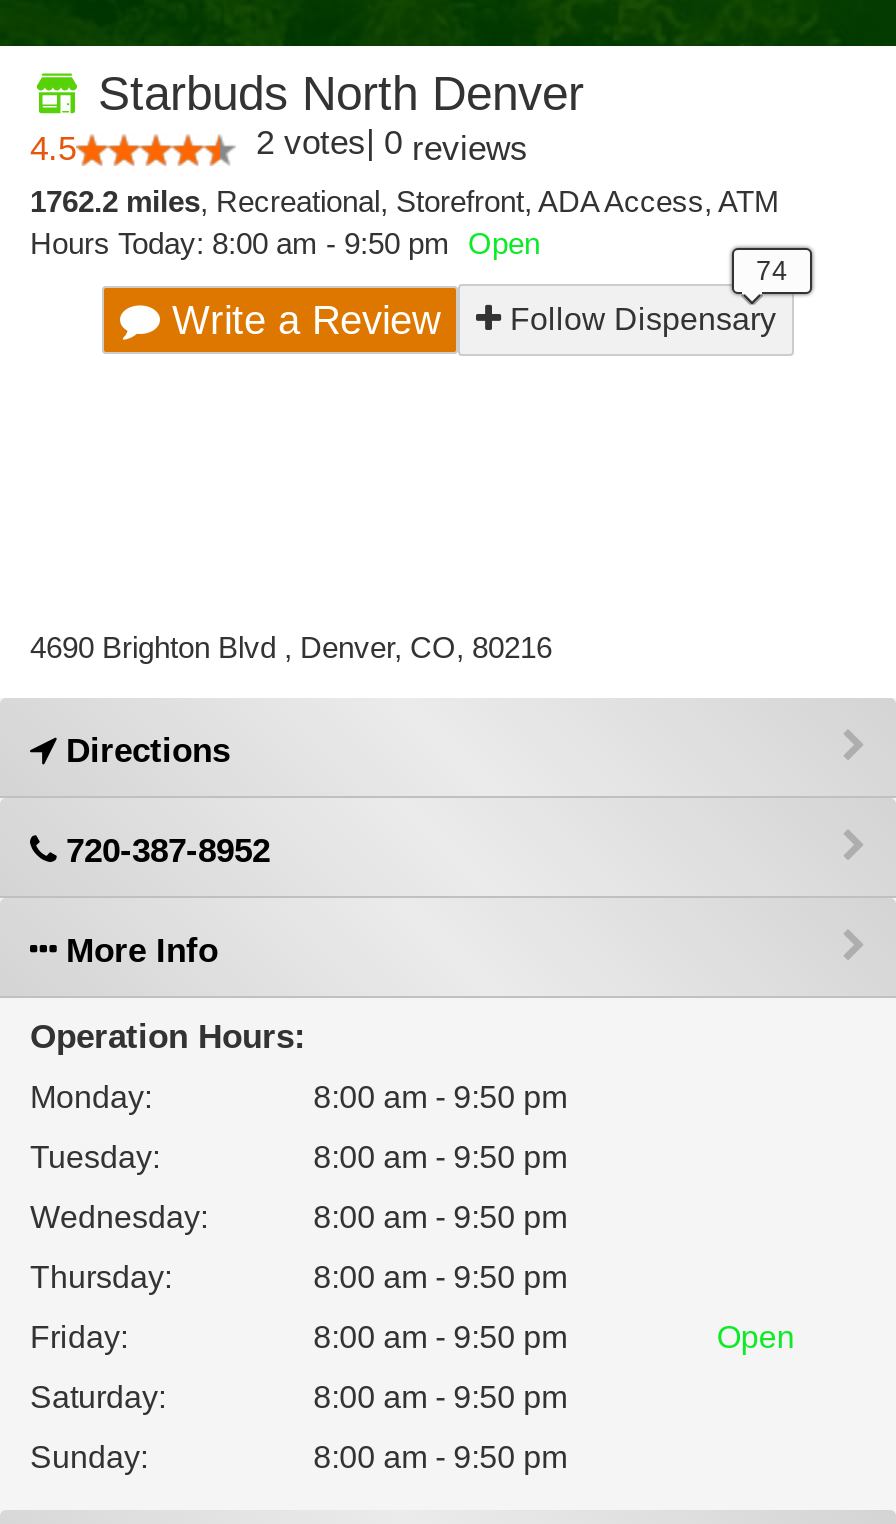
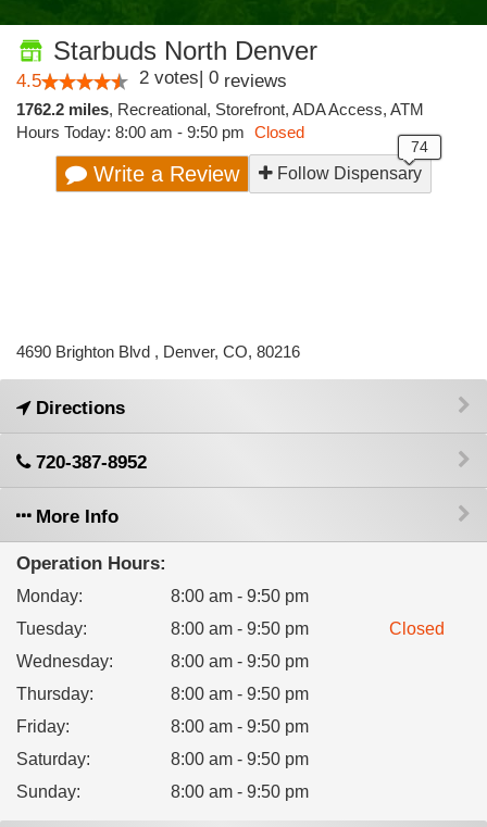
- Hours Today: 8:00 am - 9:50 pm Open
+ Hours Today: 8:00 am - 9:50 pm Closed

+ Closed

- Open
